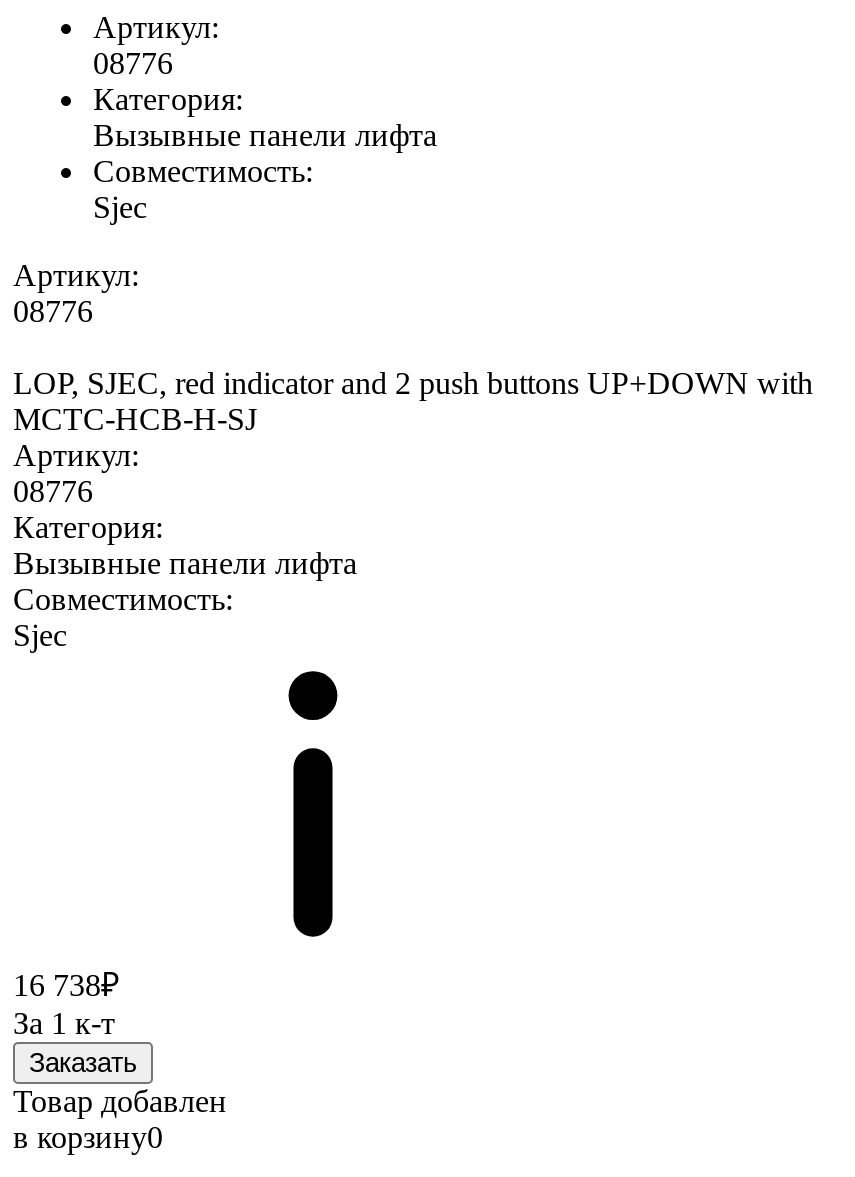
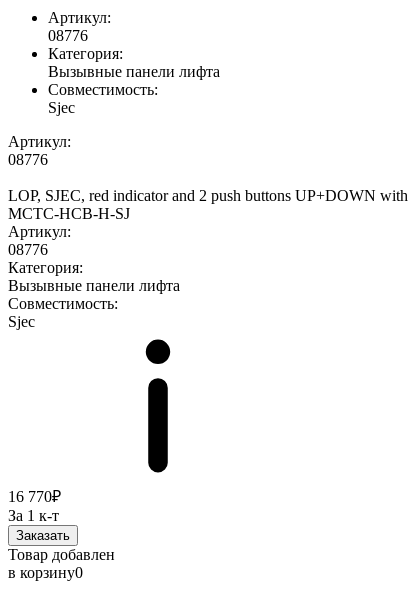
- 16 738₽
+ 16 770₽
